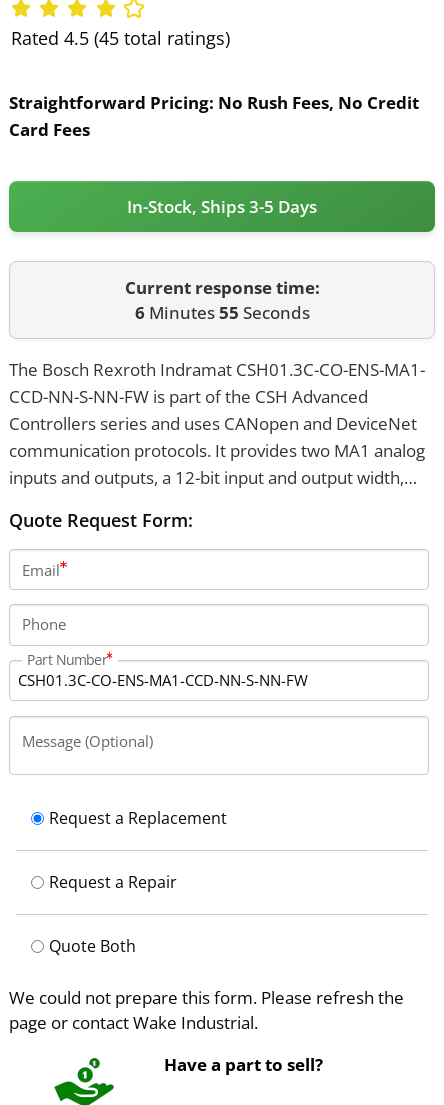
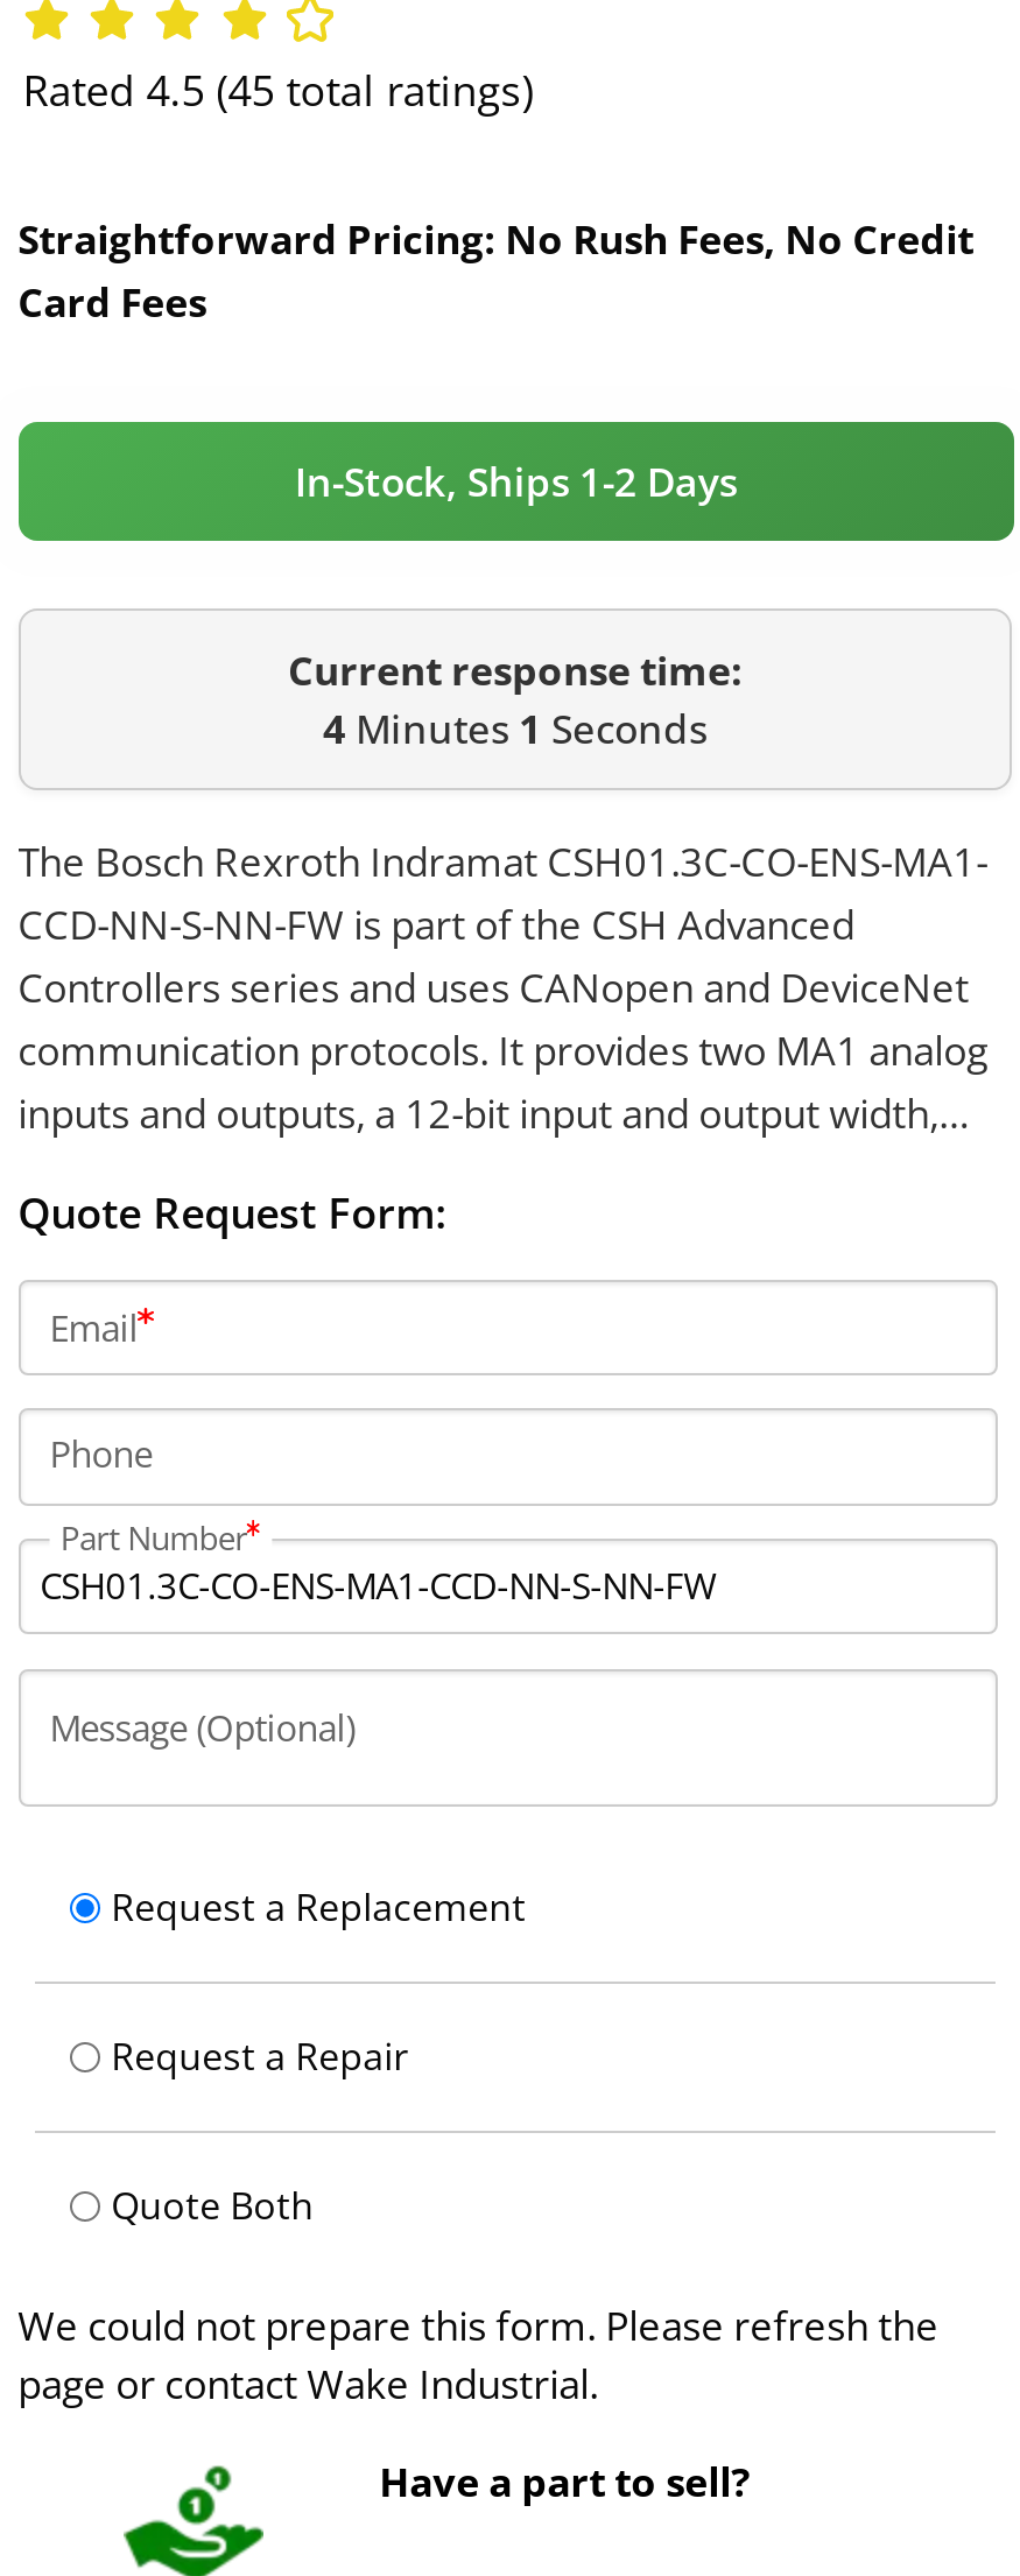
- In-Stock, Ships 3-5 Days
+ In-Stock, Ships 1-2 Days

- 6 Minutes 55 Seconds
+ 4 Minutes 1 Seconds
